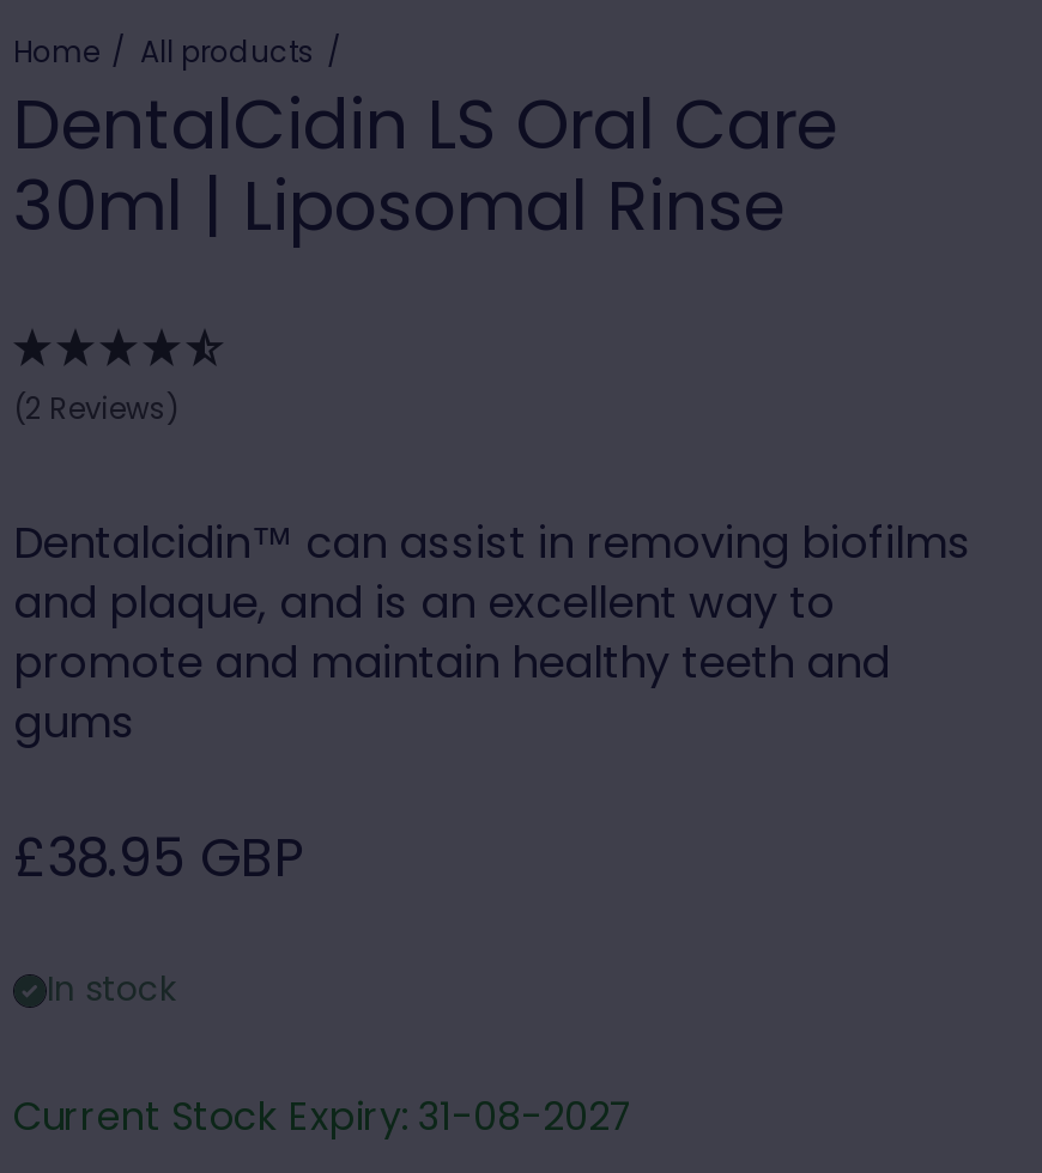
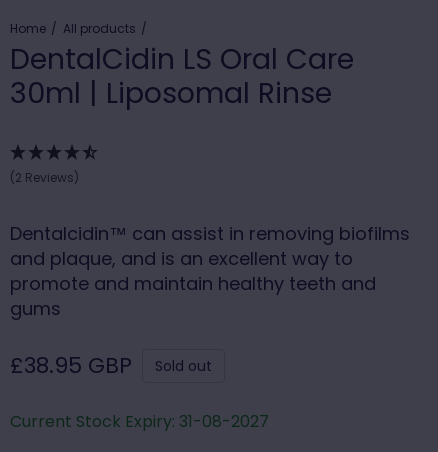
- In stock
+ Sold out
